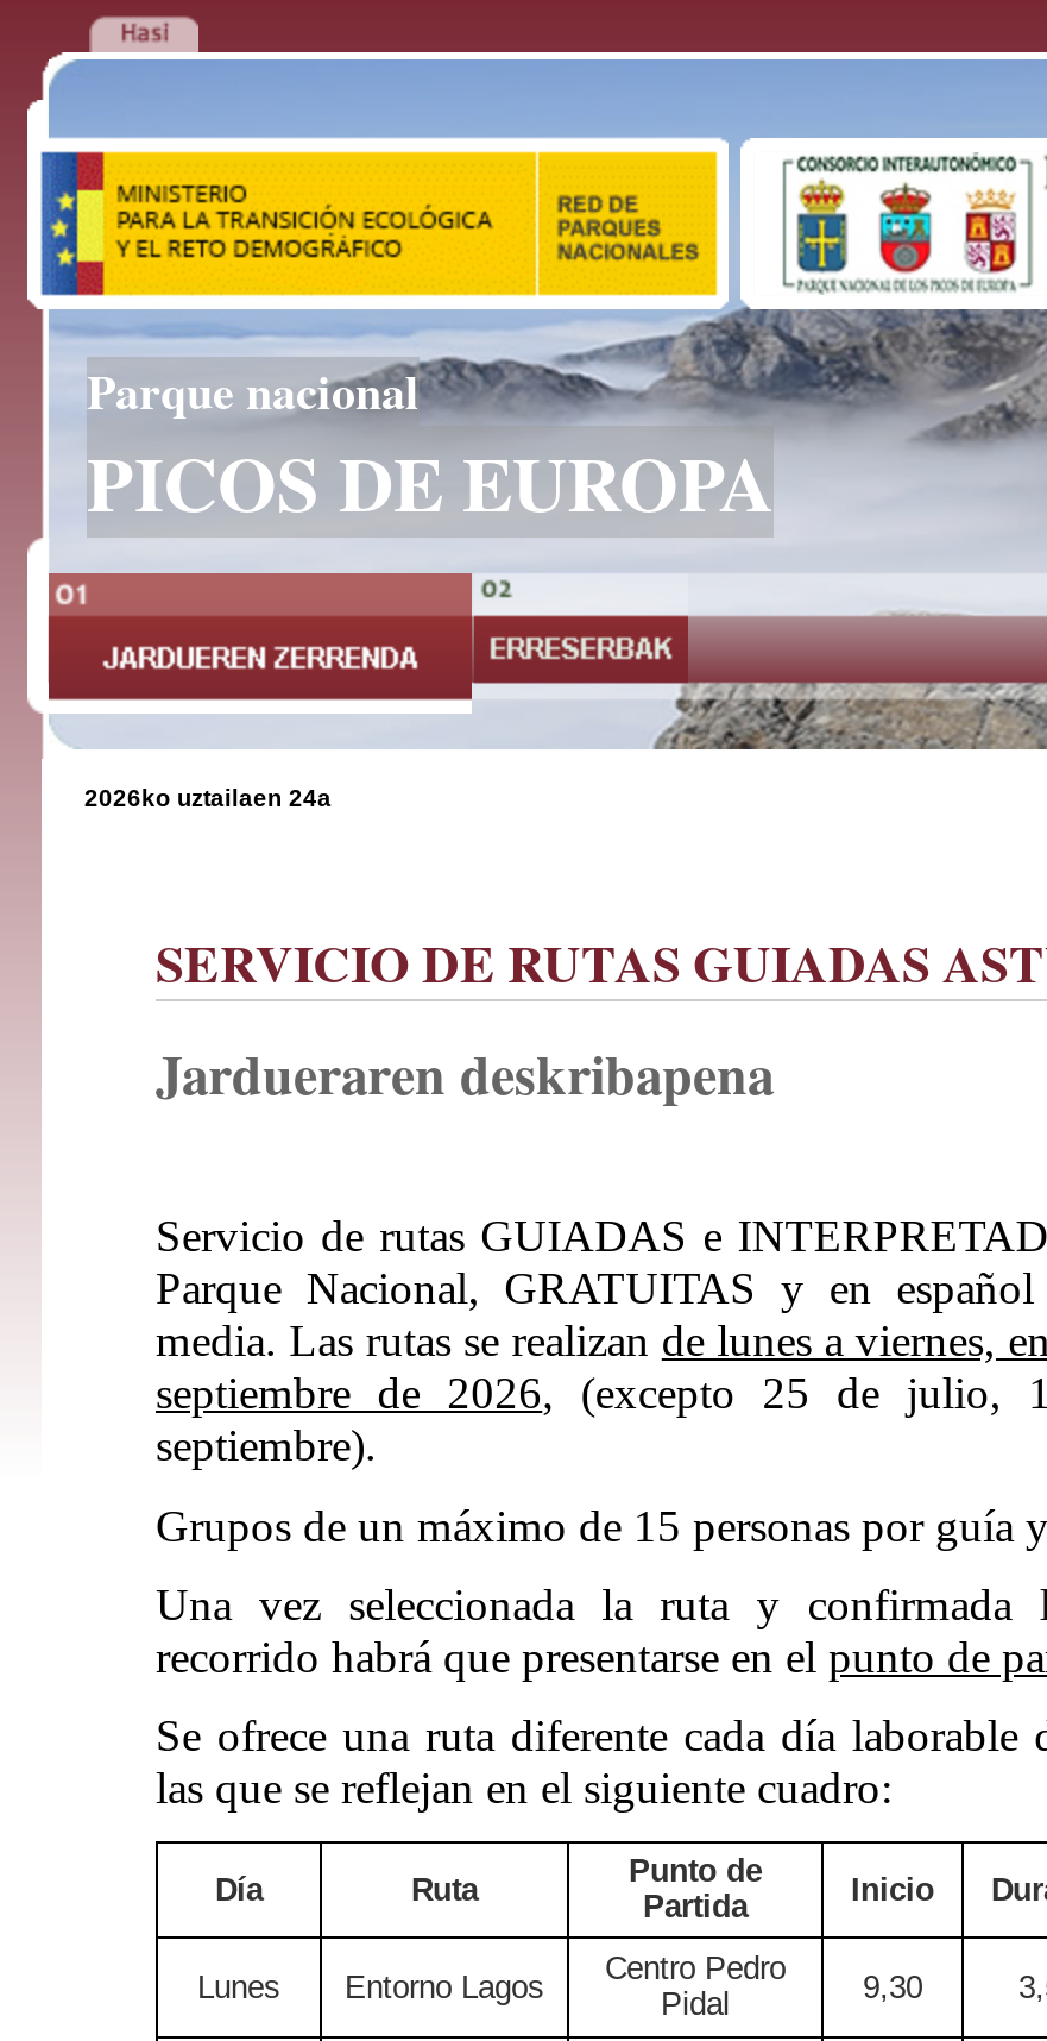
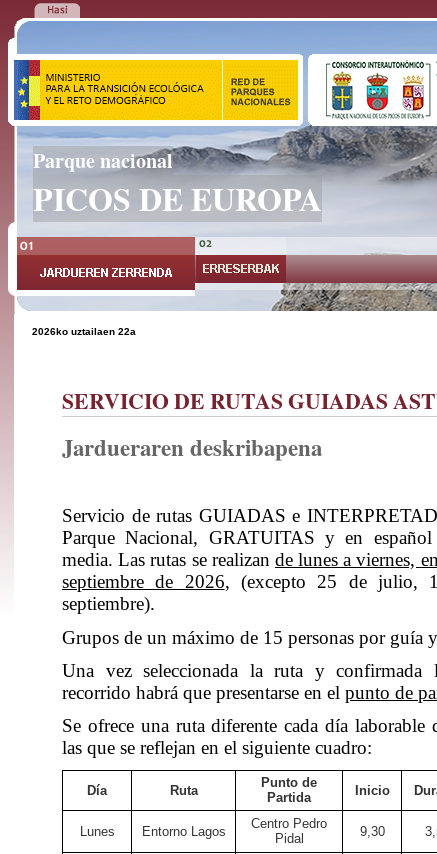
- 2026ko uztailaen 24a
+ 2026ko uztailaen 22a
